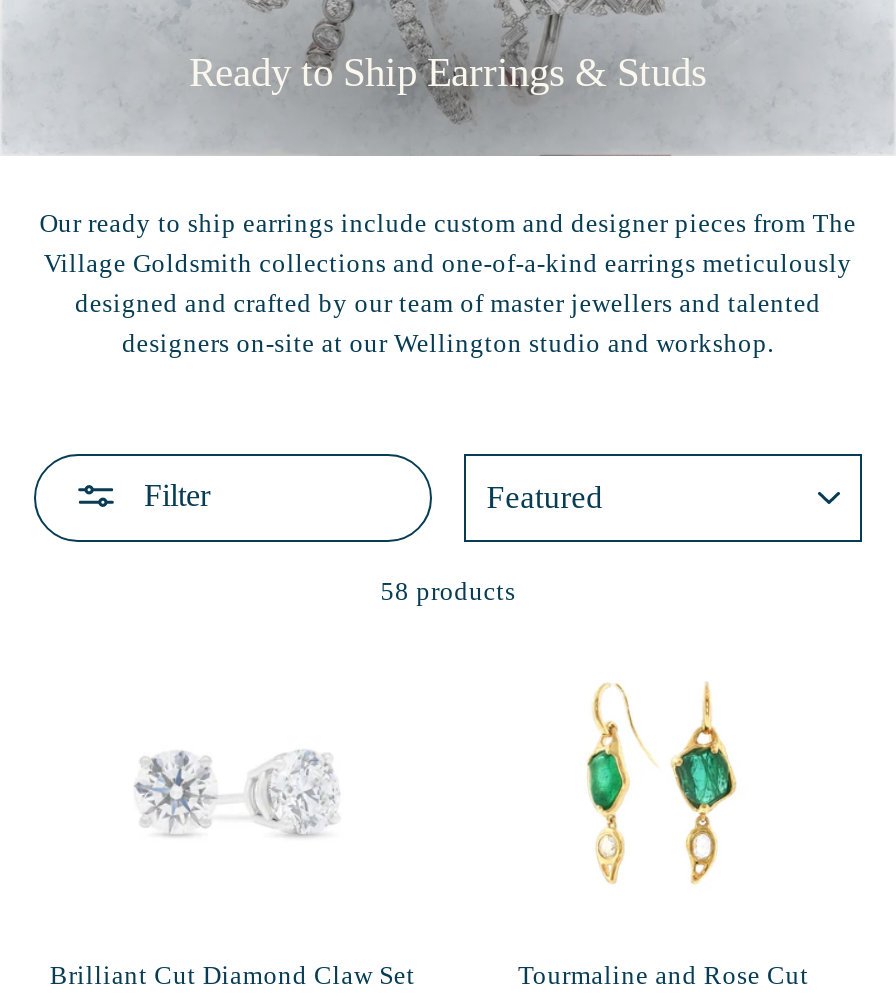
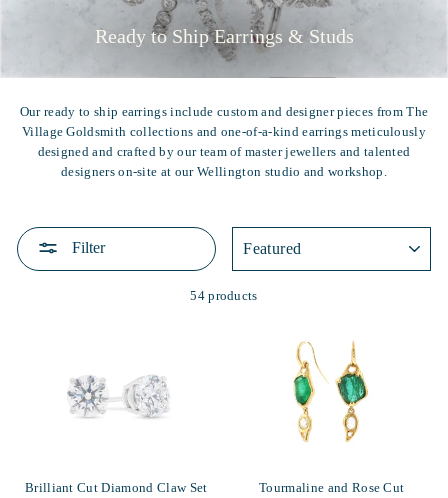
- 58 products
+ 54 products
